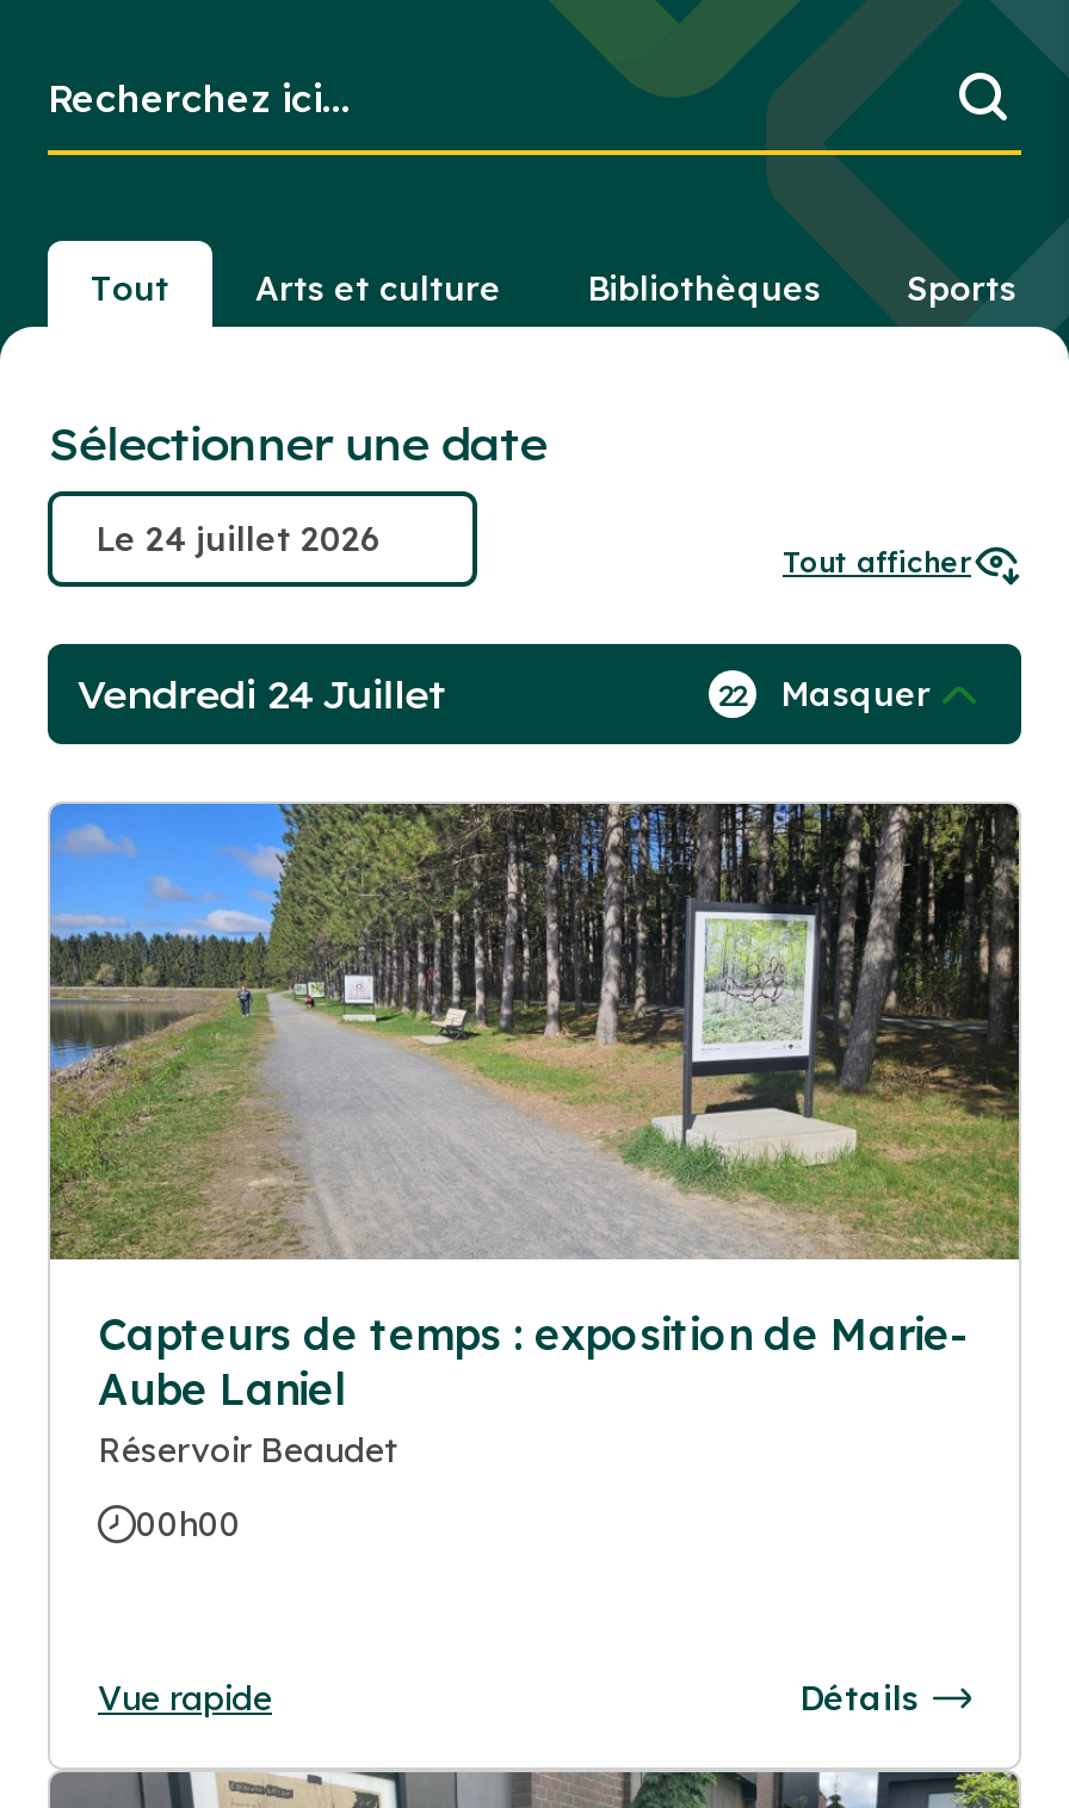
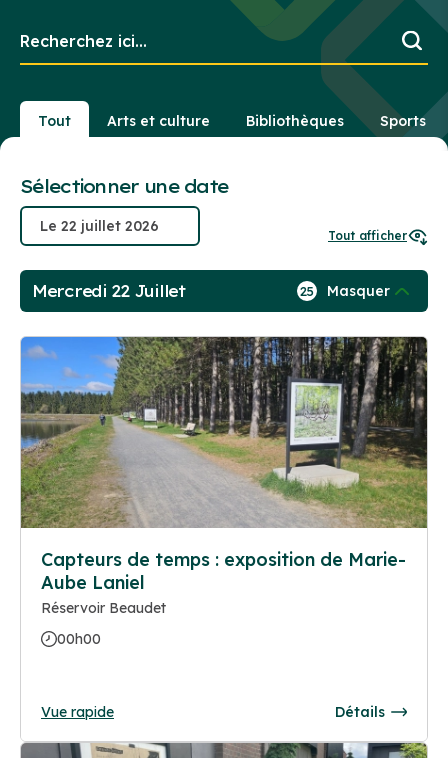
- Vendredi 24 Juillet
+ Mercredi 22 Juillet

- 22 Masquer
+ 25 Masquer
